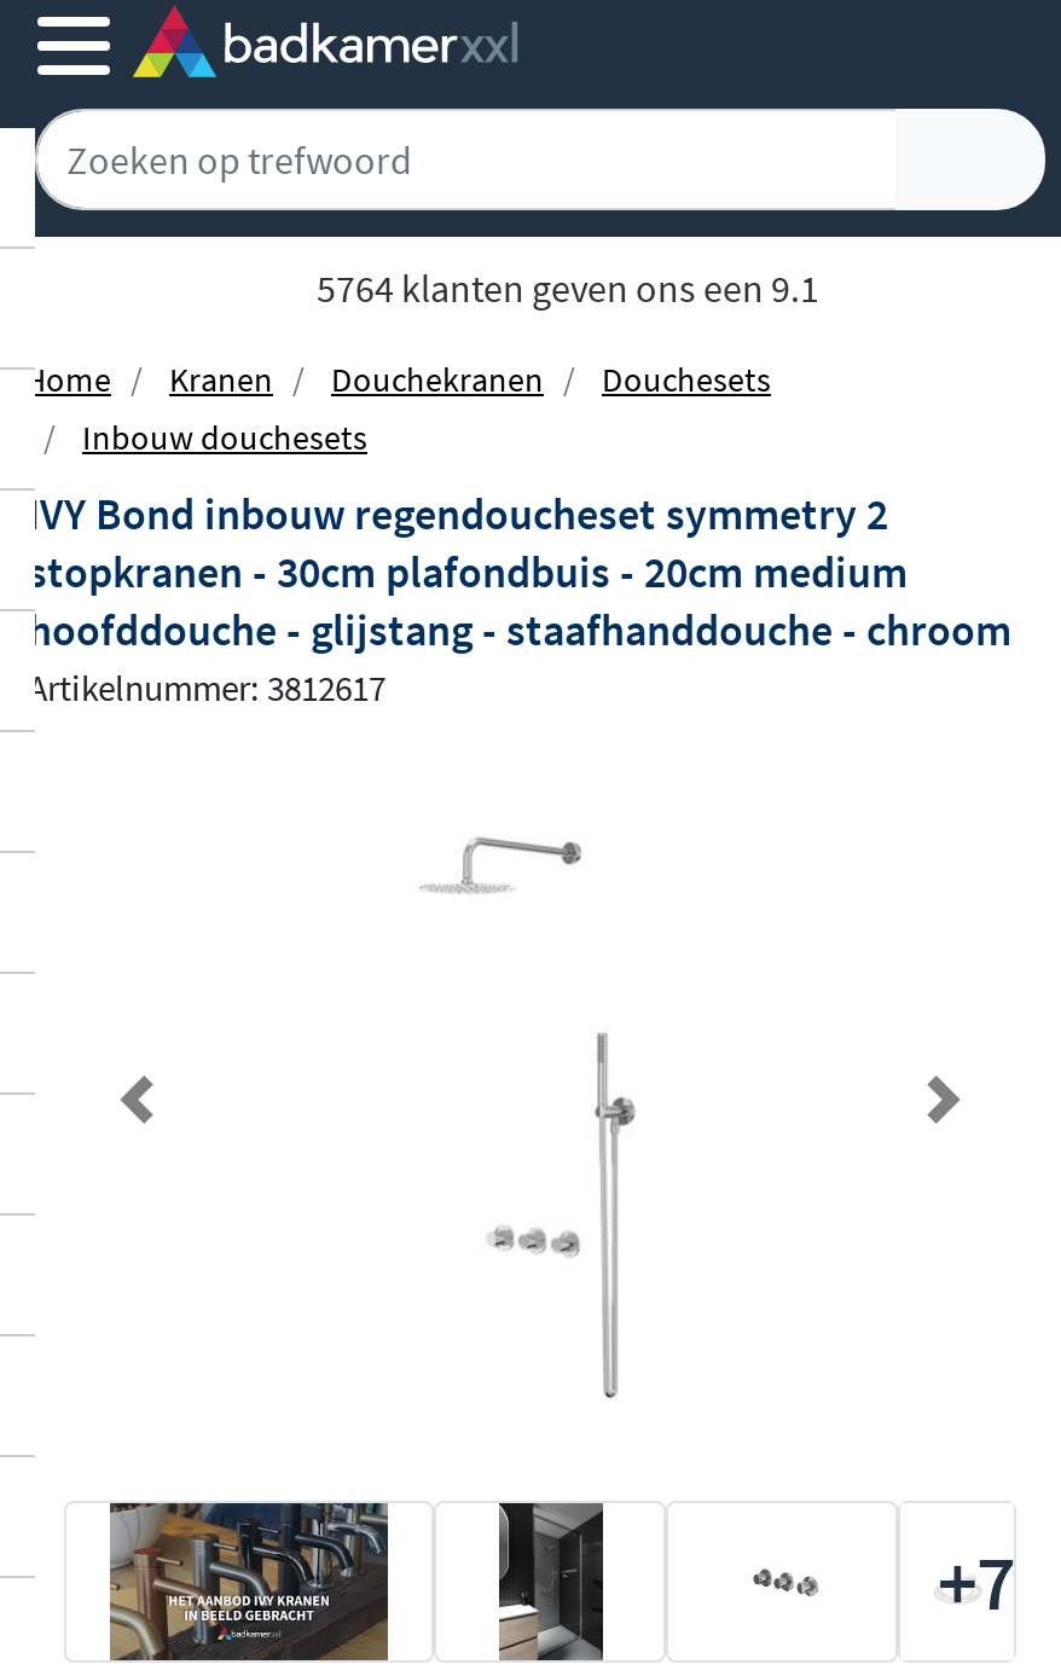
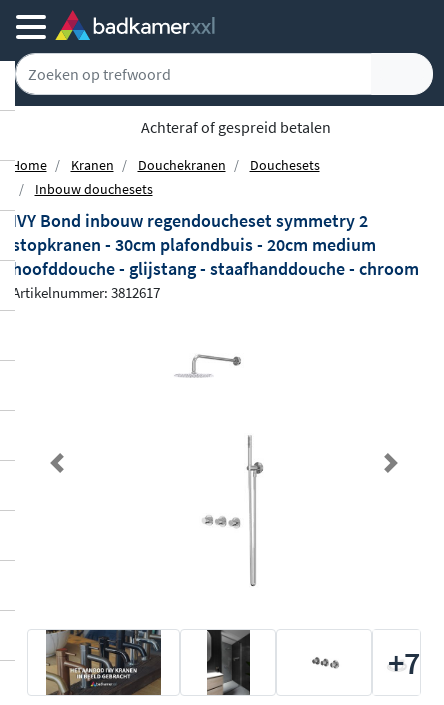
- 5764 klanten geven ons een 9.1
+ Achteraf of gespreid betalen
